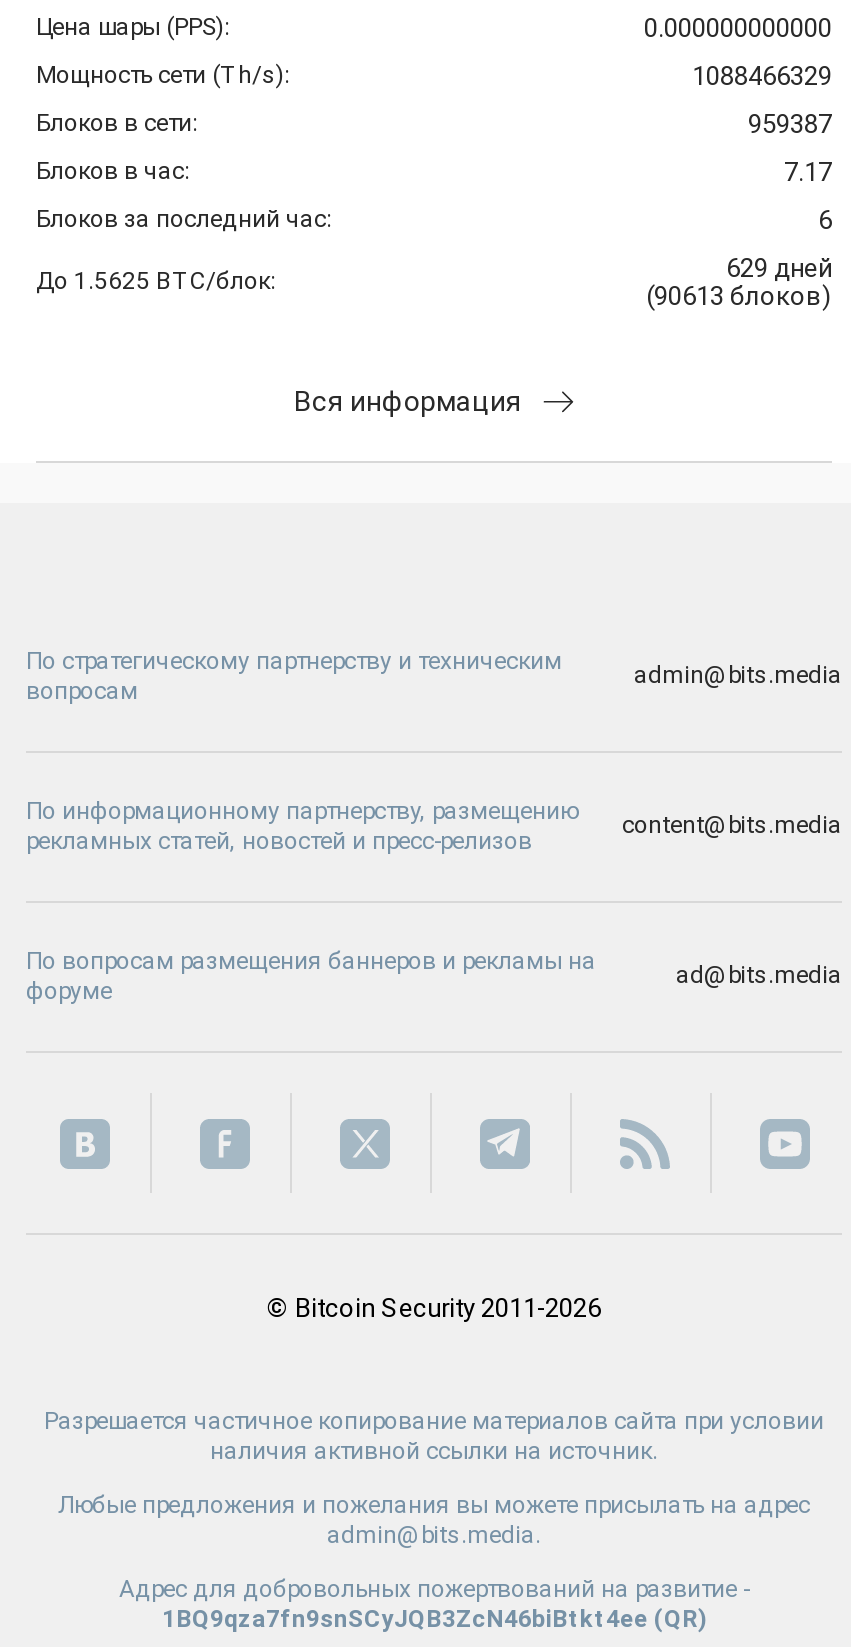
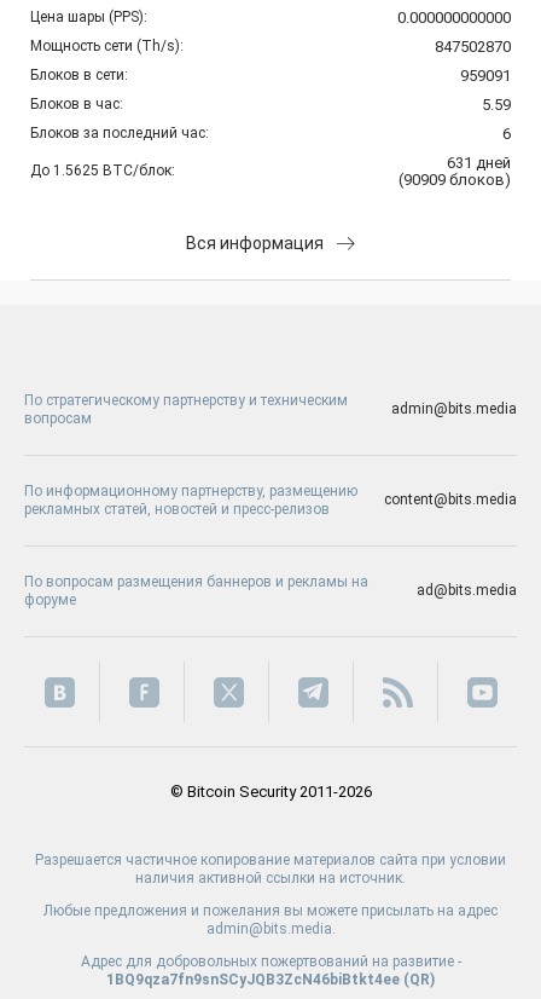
- 1088466329
+ 847502870

- 959387
+ 959091

- 7.17
+ 5.59

- 629 дней
+ 631 дней

- (90613 блоков)
+ (90909 блоков)
